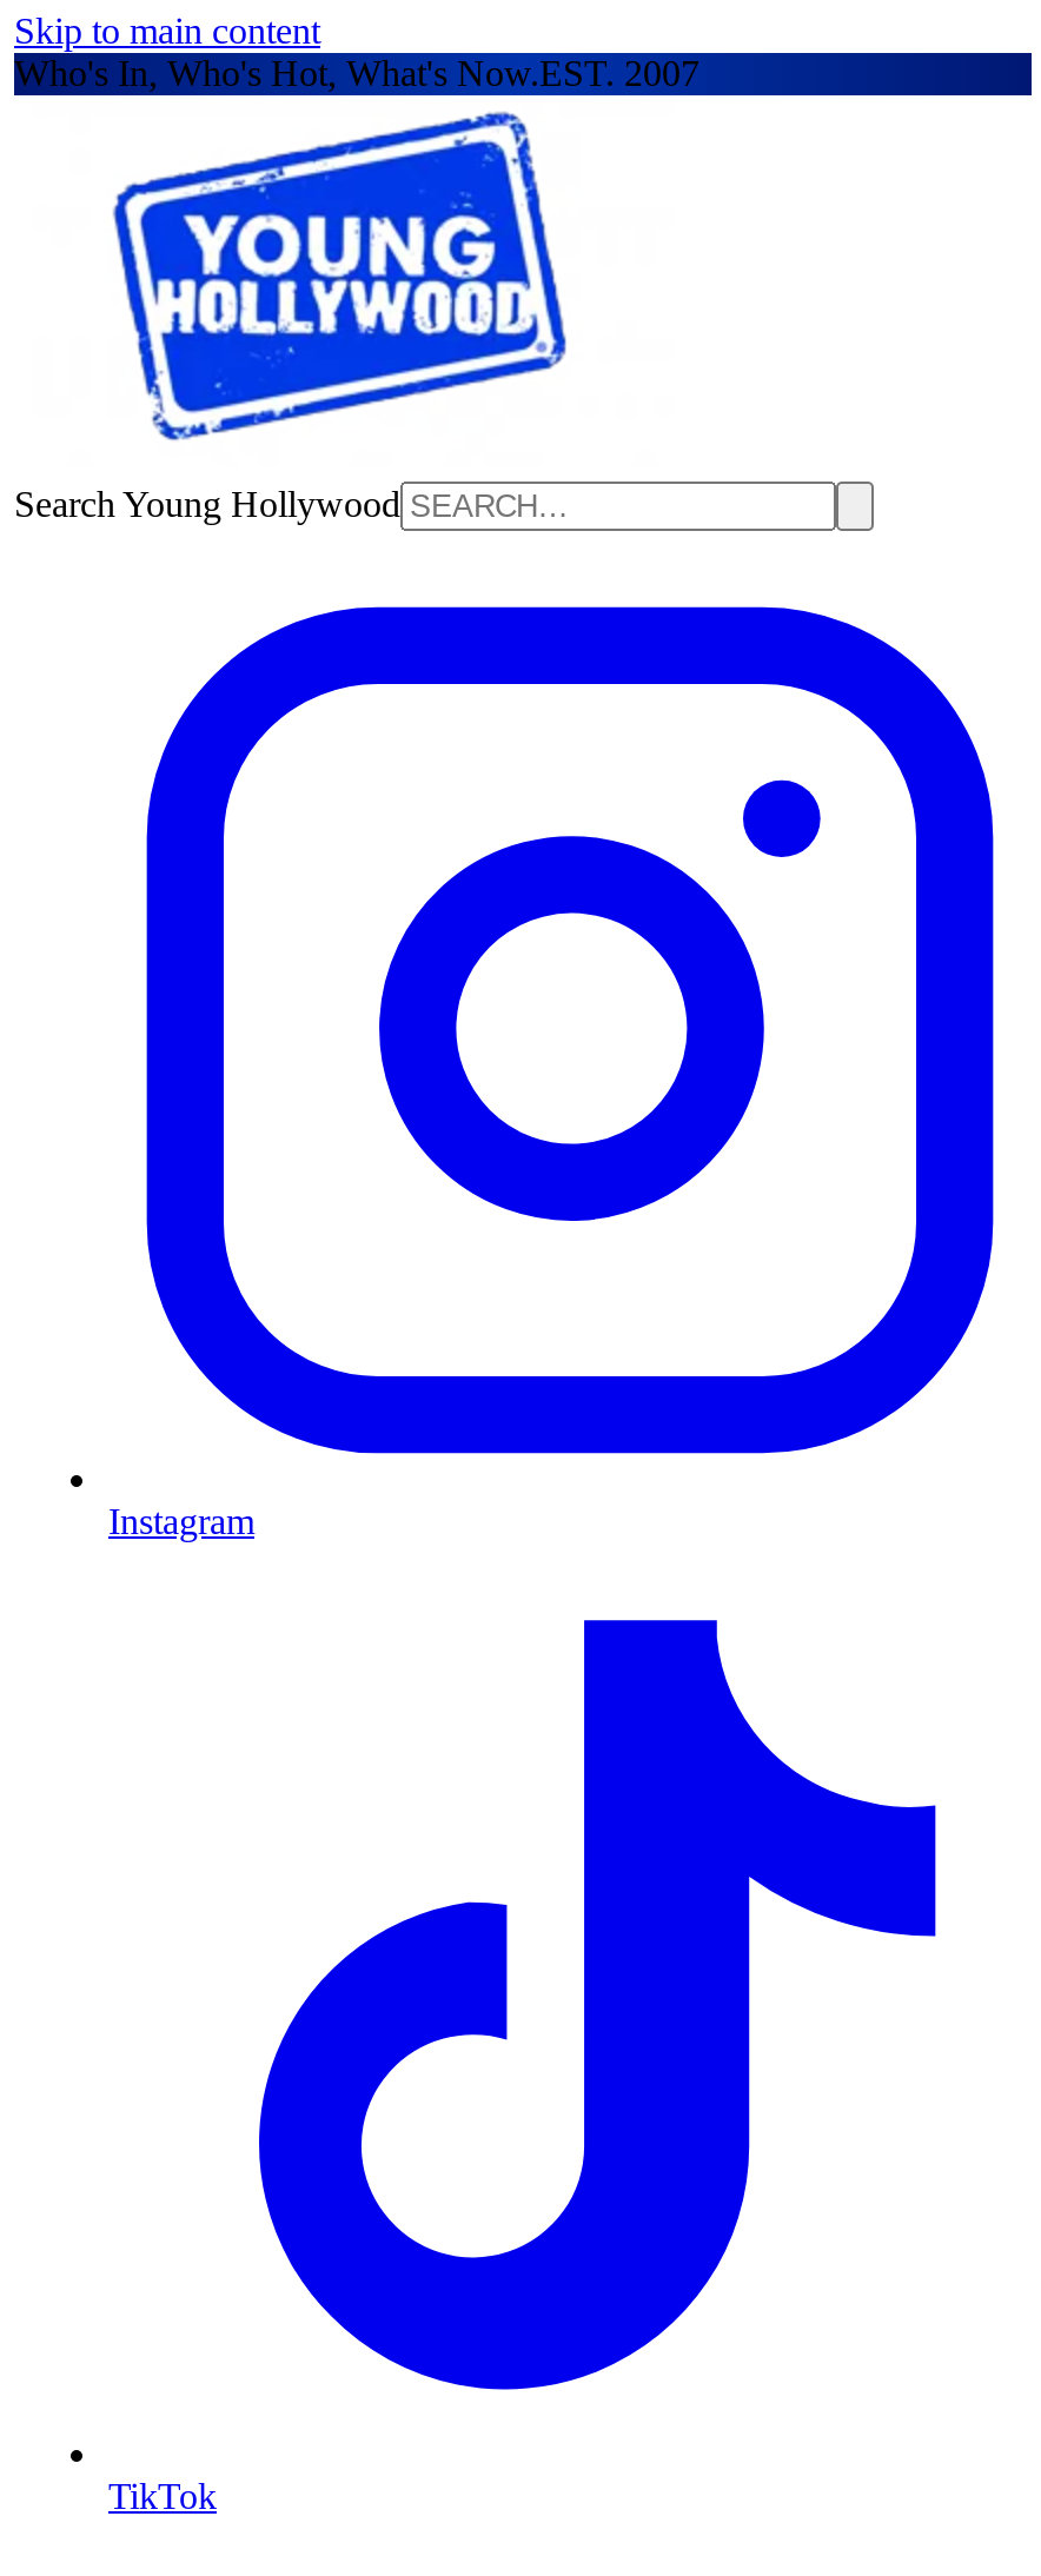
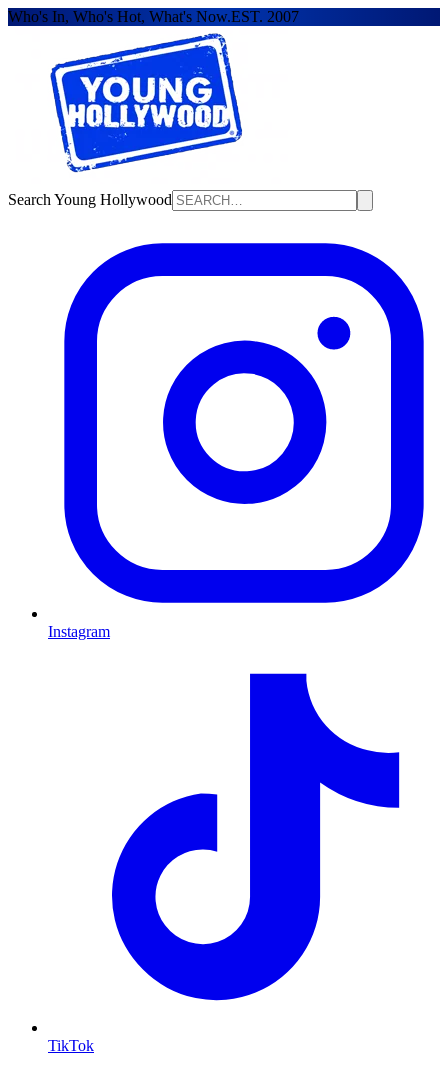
- Skip to main content
